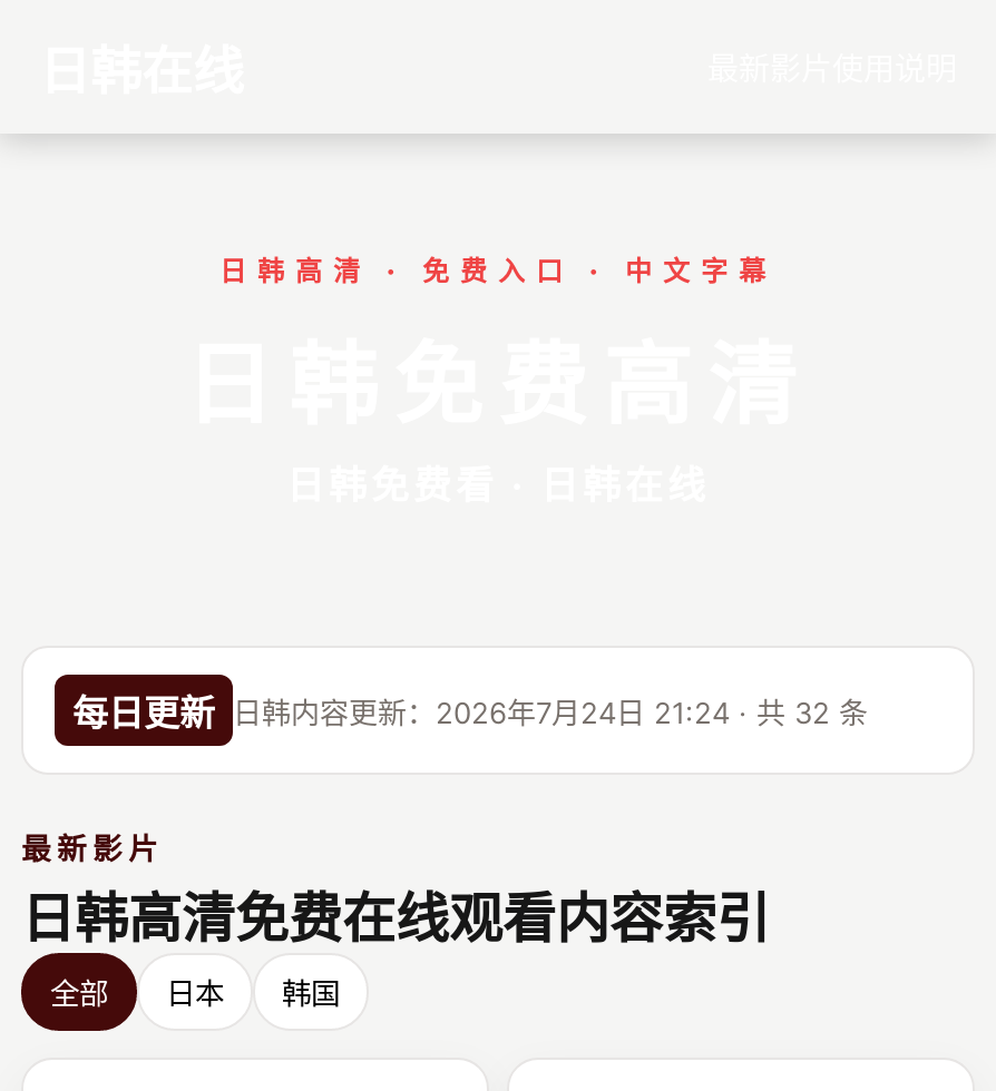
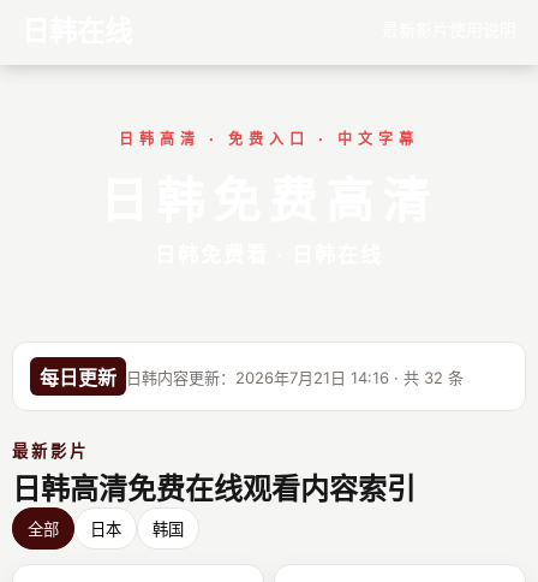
- 每日更新 日韩内容更新：2026年7月24日 21:24 · 共 32 条
+ 每日更新 日韩内容更新：2026年7月21日 14:16 · 共 32 条
